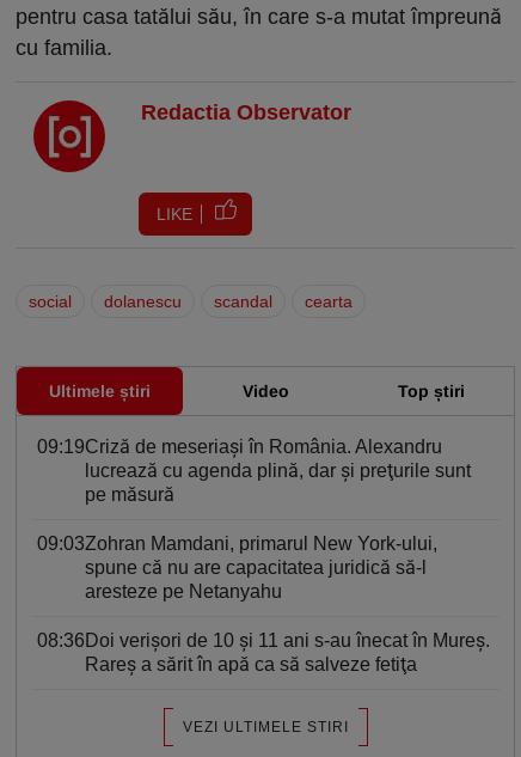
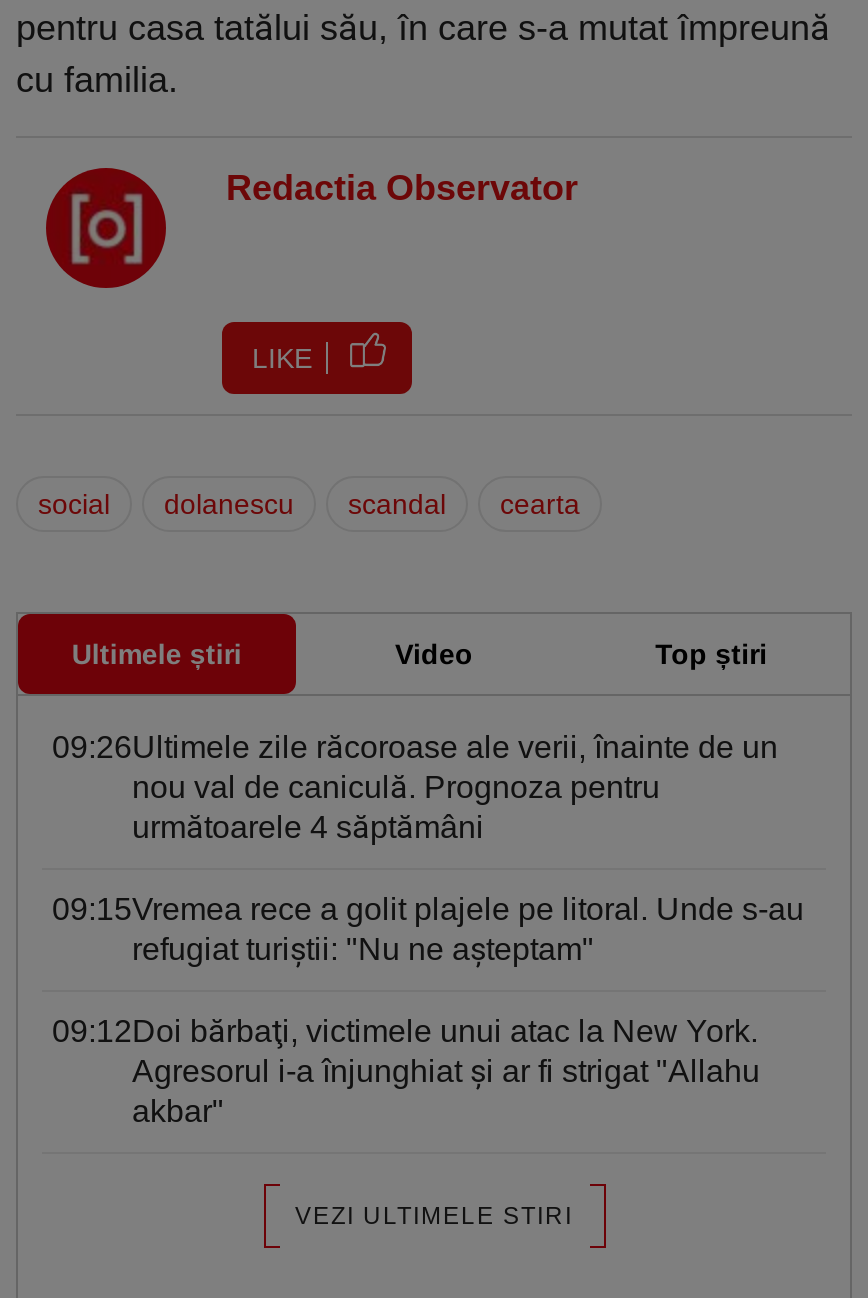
- 09:19Criză de meseriași în România. Alexandru
- lucrează cu agenda plină, dar şi preţurile sunt
- pe măsură
+ 09:26Ultimele zile răcoroase ale verii, înainte de un
+ nou val de caniculă. Prognoza pentru
+ următoarele 4 săptămâni

- 09:03Zohran Mamdani, primarul New York-ului,
- spune că nu are capacitatea juridică să-l
- aresteze pe Netanyahu
+ 09:15Vremea rece a golit plajele pe litoral. Unde s-au
+ refugiat turiștii: "Nu ne aşteptam"

- 08:36Doi verișori de 10 și 11 ani s-au înecat în Mureș.
- Rareș a sărit în apă ca să salveze fetiţa
+ 09:12Doi bărbaţi, victimele unui atac la New York.
+ Agresorul i-a înjunghiat şi ar fi strigat "Allahu
+ akbar"
